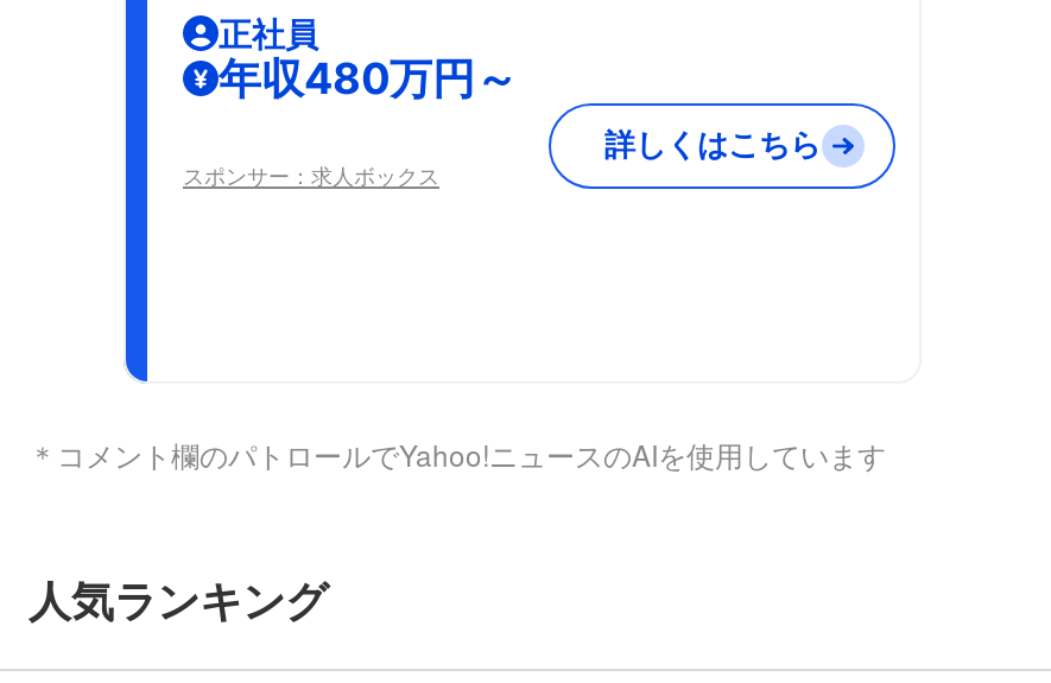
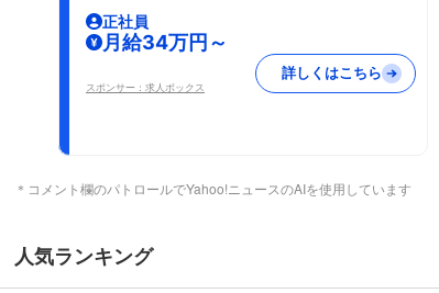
- 年収480万円～
+ 月給34万円～
